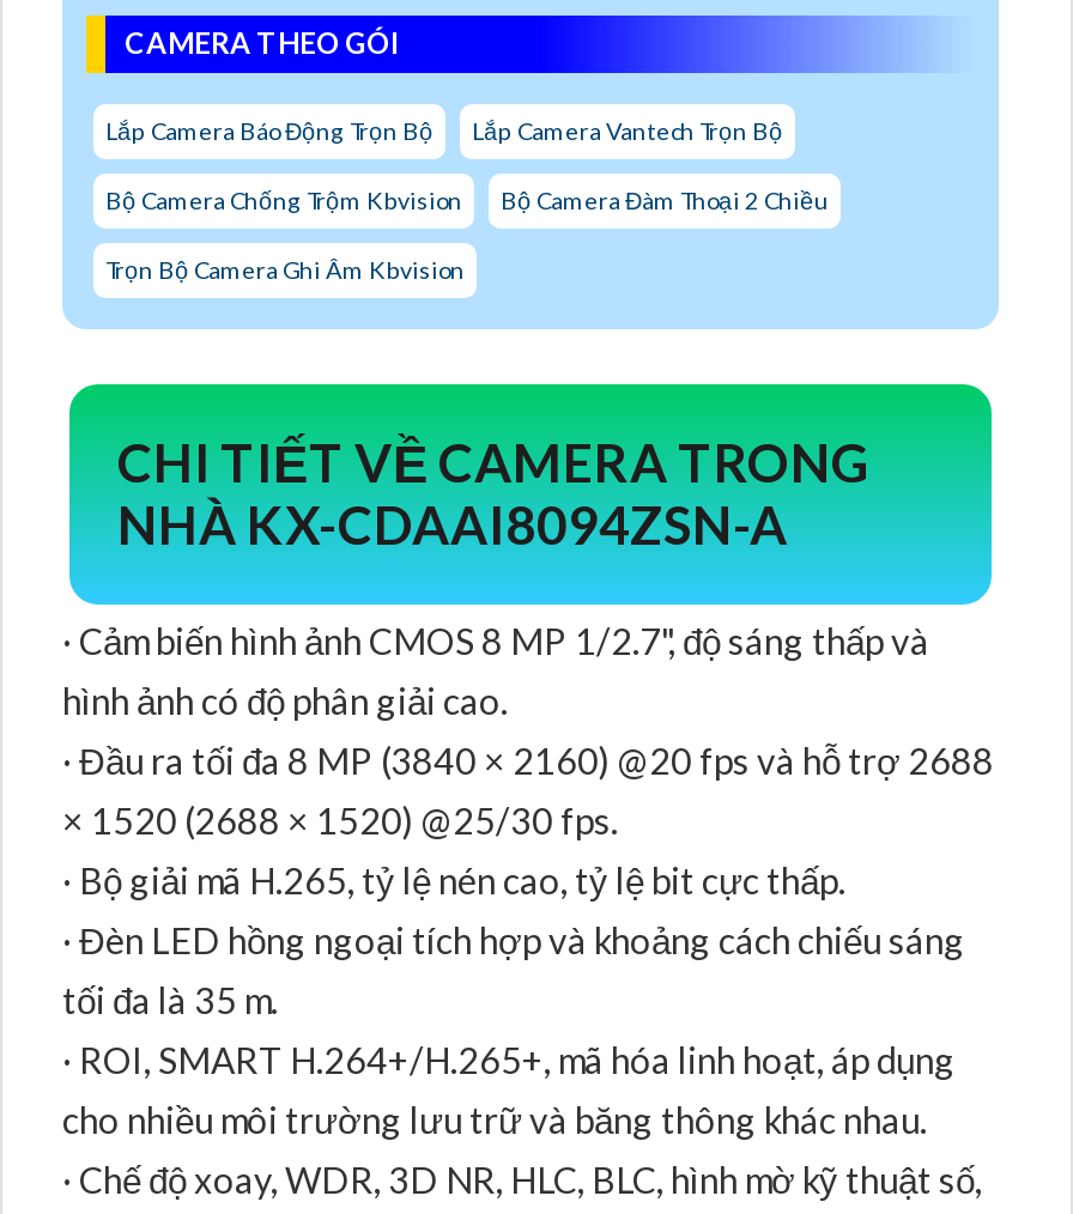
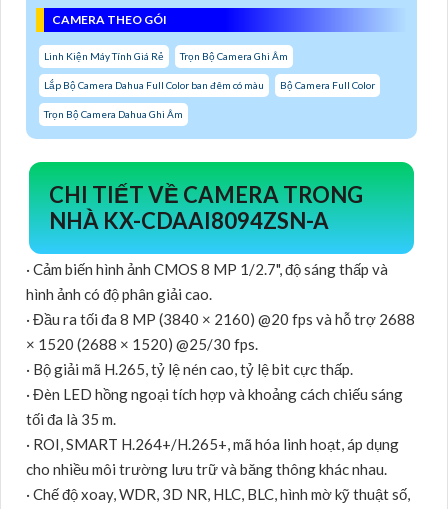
- Lắp Camera Báo Động Trọn Bộ
- Lắp Camera Vantech Trọn Bộ
+ Linh Kiện Máy Tính Giá Rẻ
+ Trọn Bộ Camera Ghi Âm

- Bộ Camera Chống Trộm Kbvision
- Bộ Camera Đàm Thoại 2 Chiều
+ Lắp Bộ Camera Dahua Full Color ban đêm có màu
+ Bộ Camera Full Color

- Trọn Bộ Camera Ghi Âm Kbvision
+ Trọn Bộ Camera Dahua Ghi Âm
